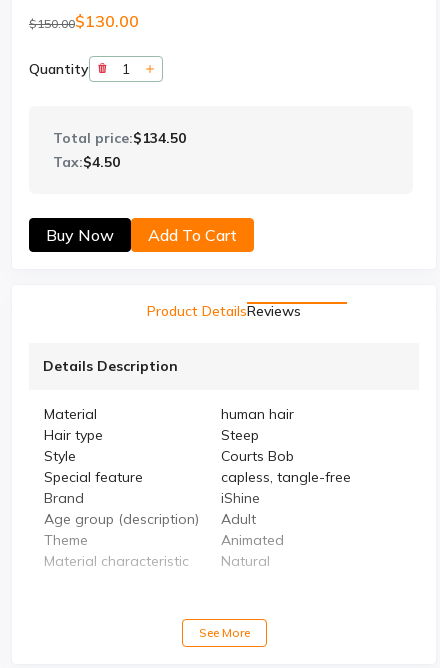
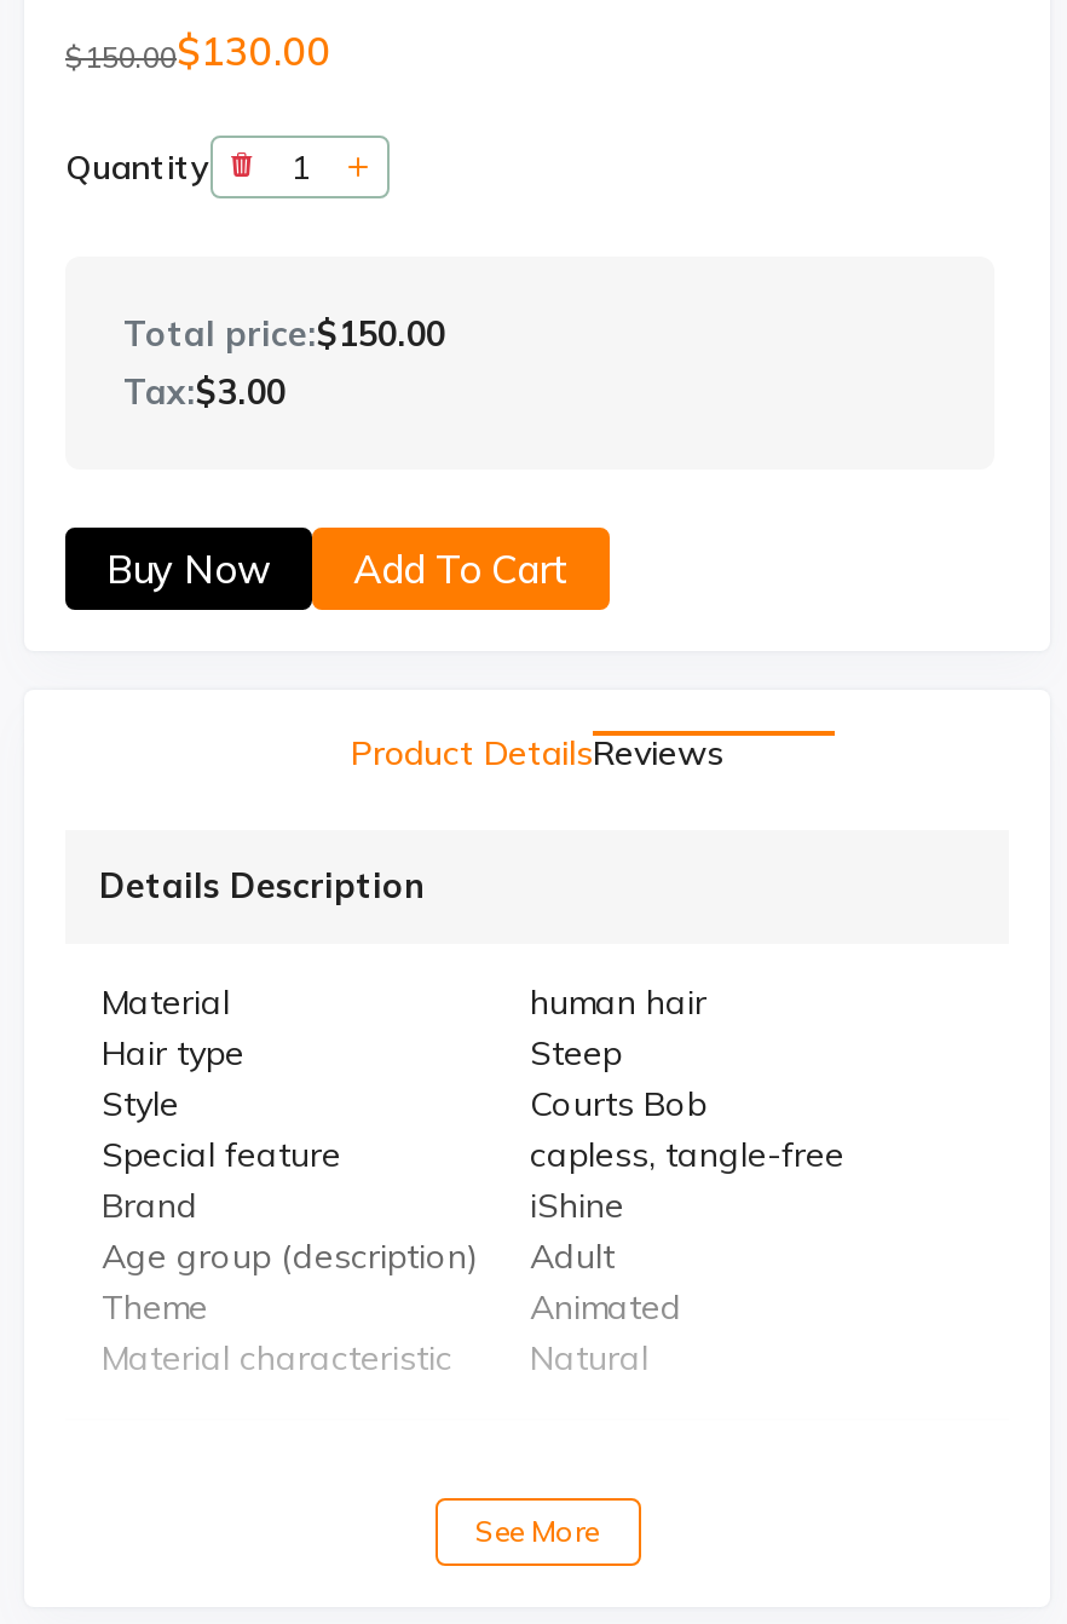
- Total price:$134.50
+ Total price:$150.00

- Tax:$4.50
+ Tax:$3.00
